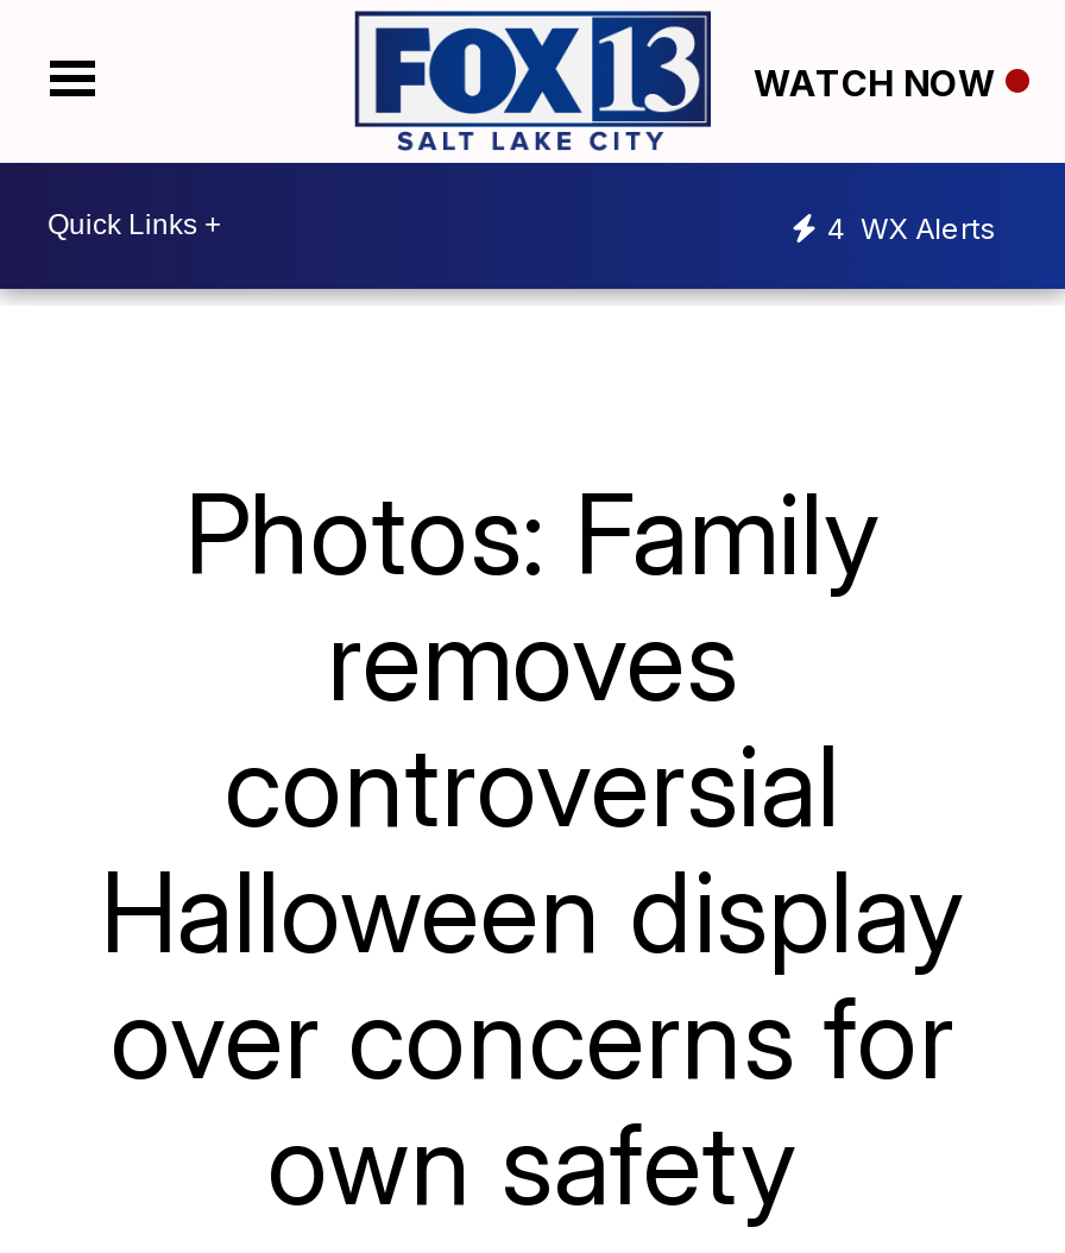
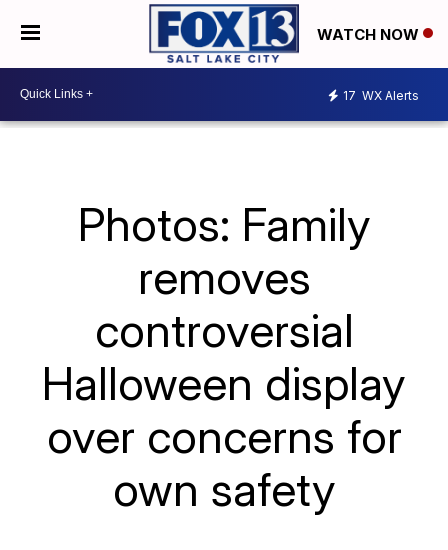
- 4 WX Alerts
+ 17 WX Alerts
